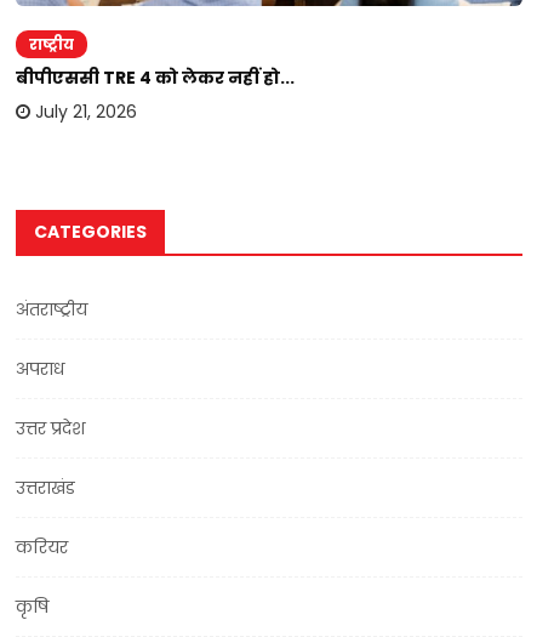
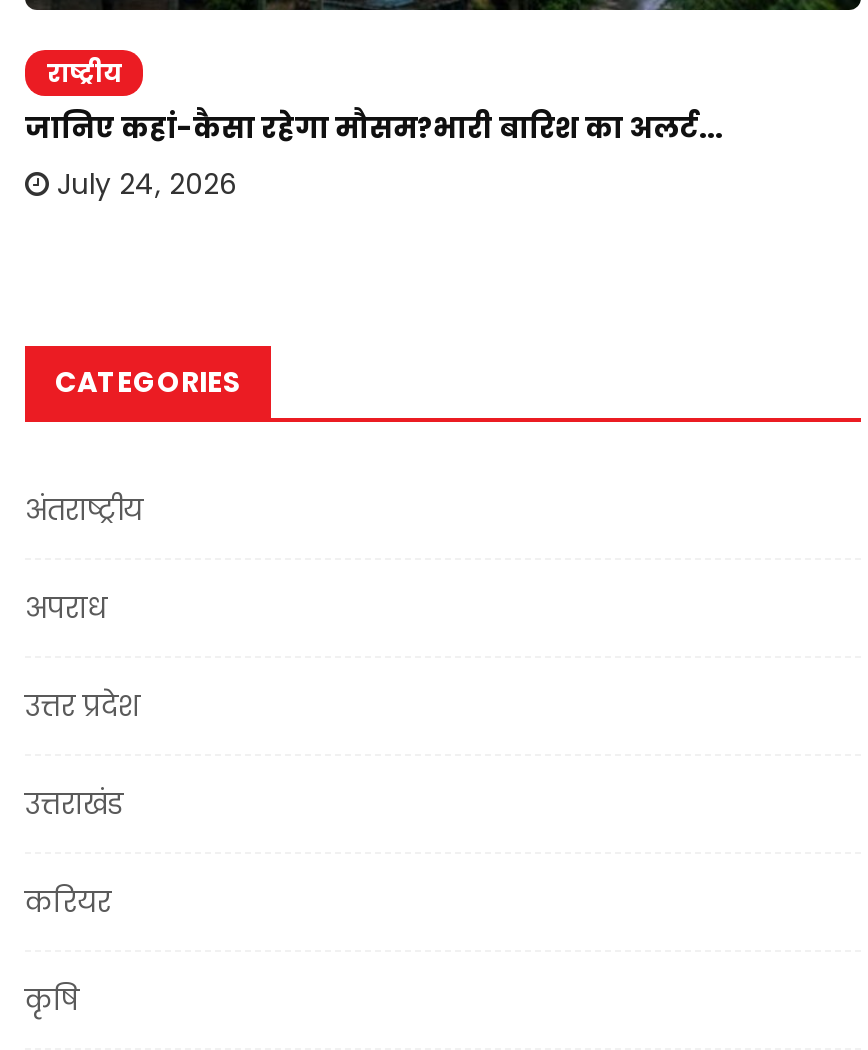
- बीपीएससी TRE 4 को लेकर नहीं हो...
- July 21, 2026
+ जानिए कहां-कैसा रहेगा मौसम?भारी बारिश का अलर्ट...
+ July 24, 2026
